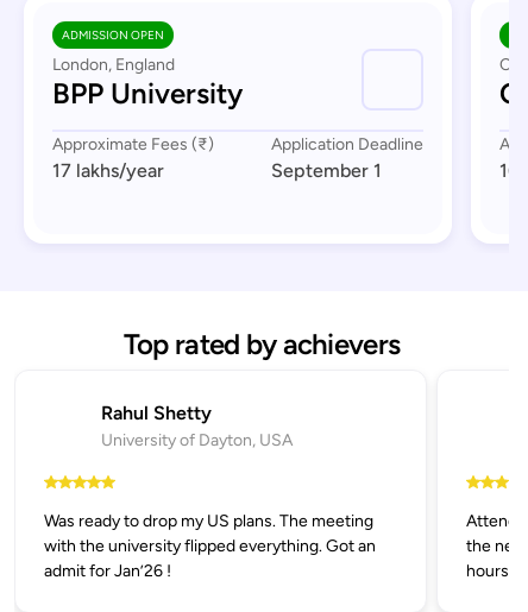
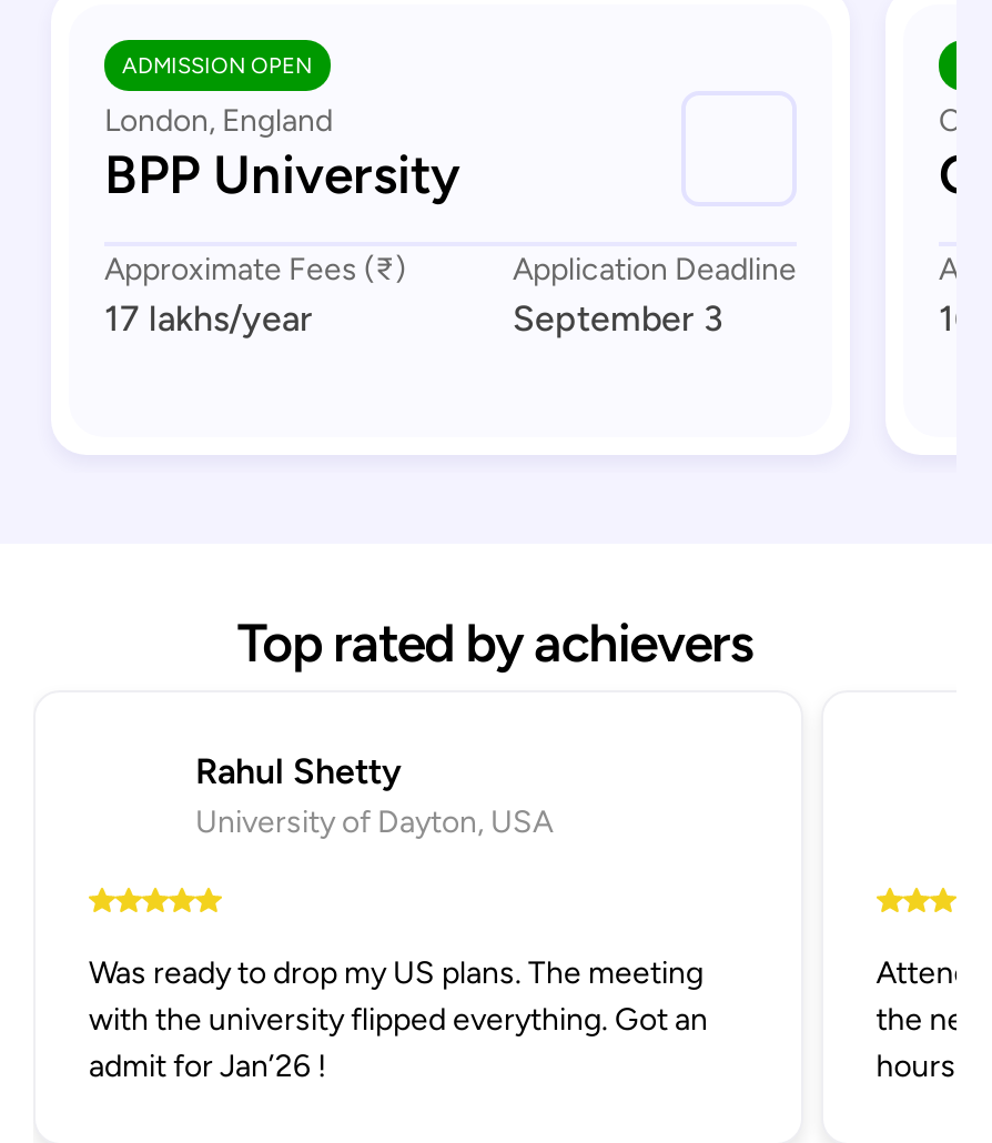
- September 1
+ September 3
